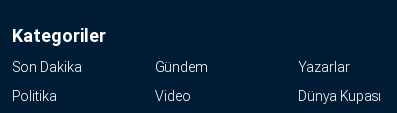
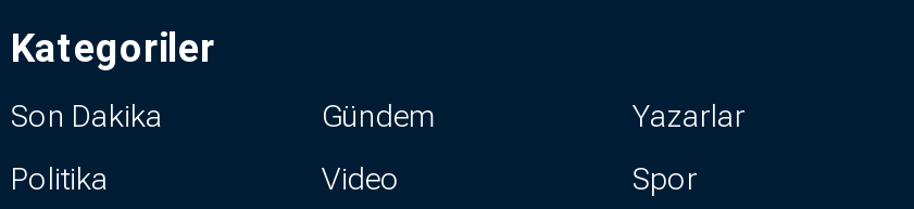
- Dünya Kupası
+ Spor
